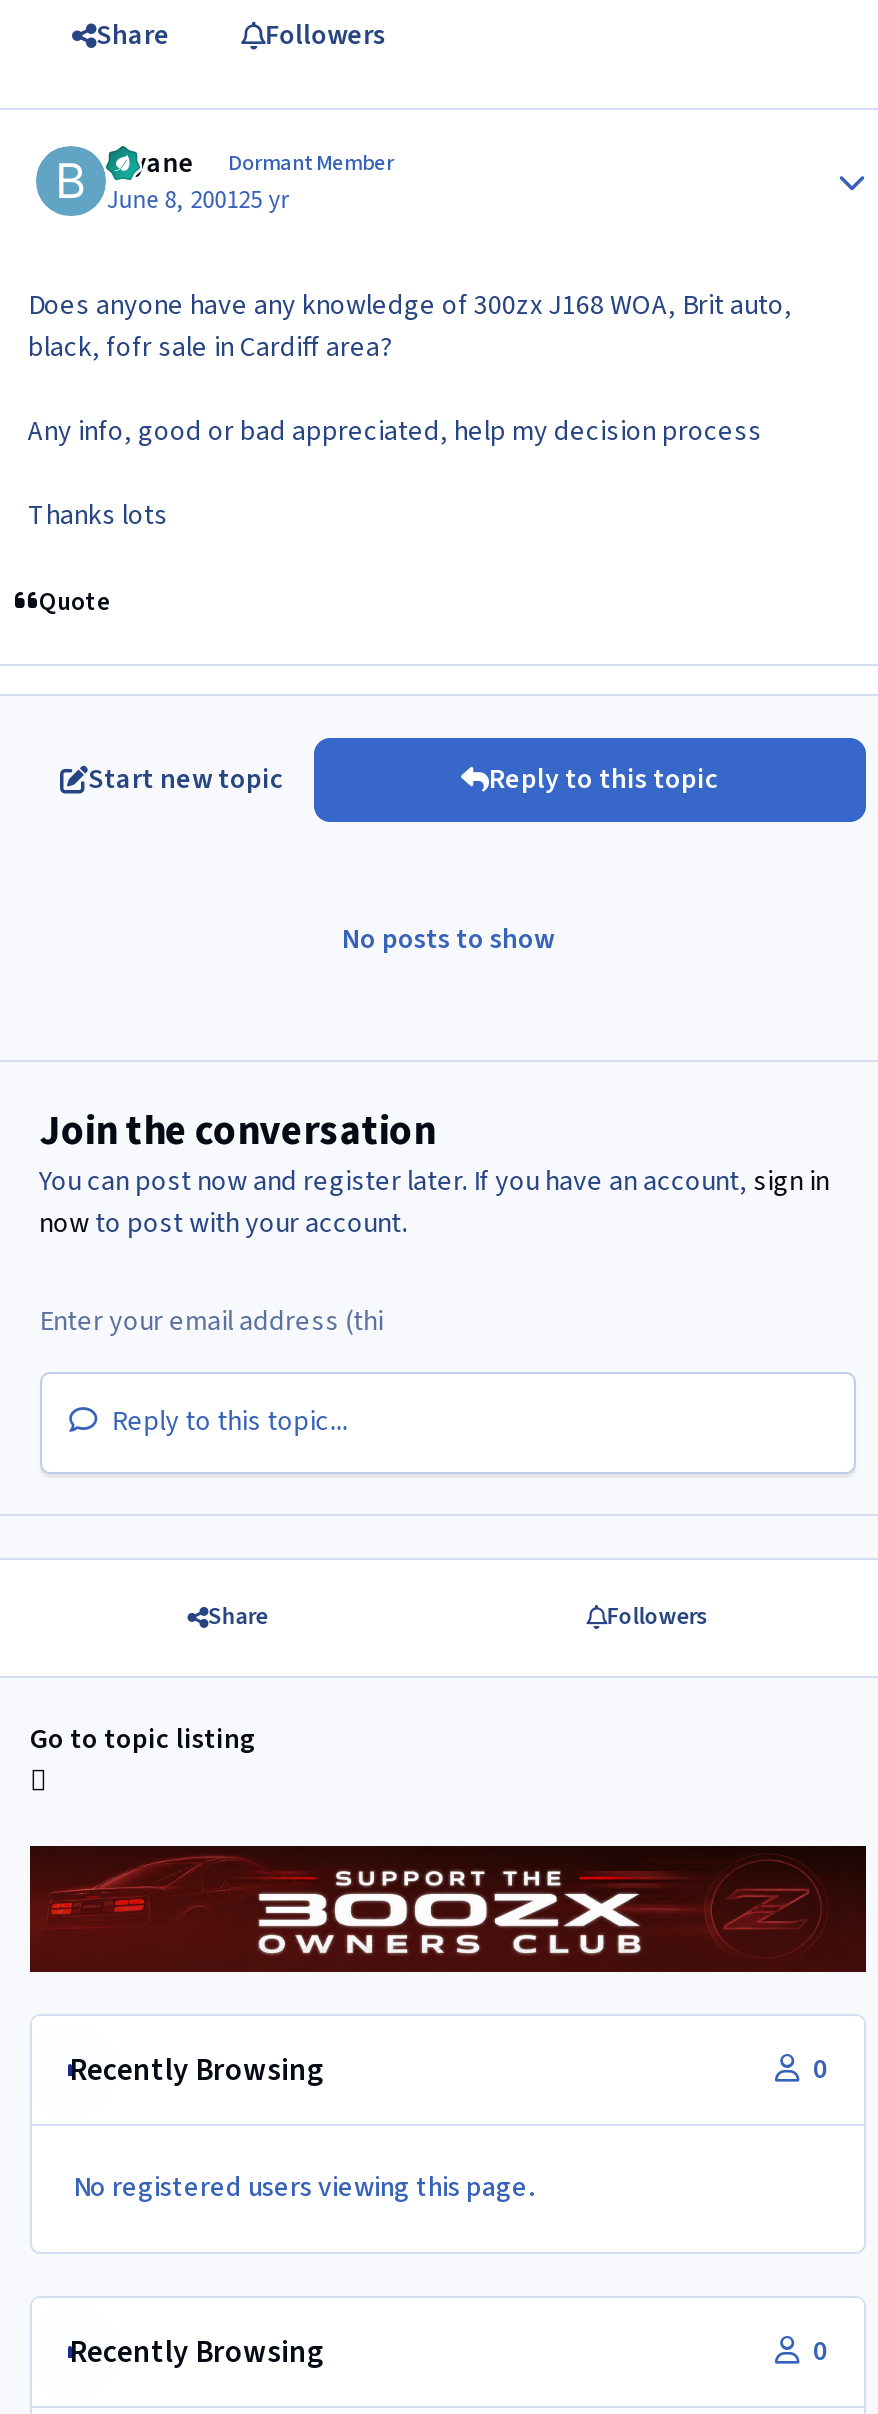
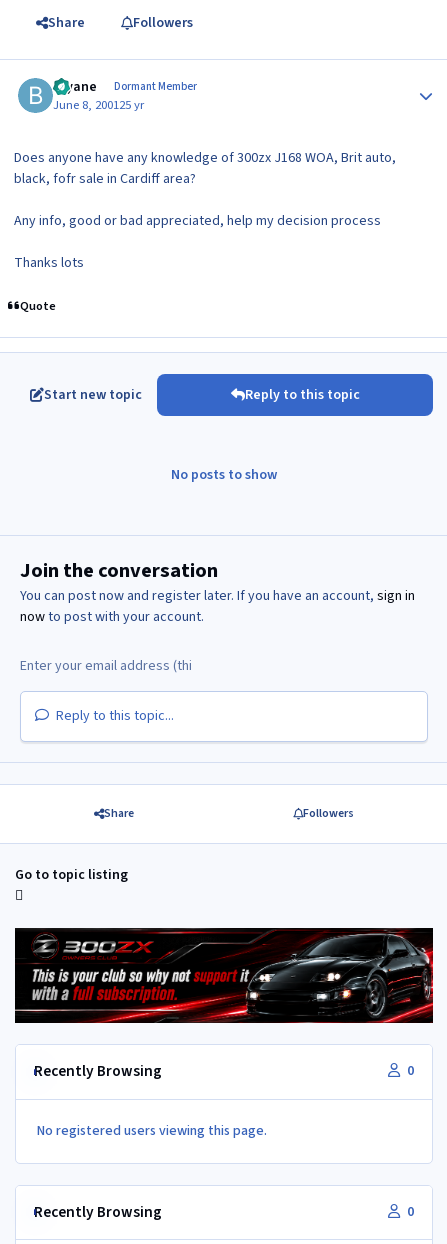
- [image]
+ [image]
